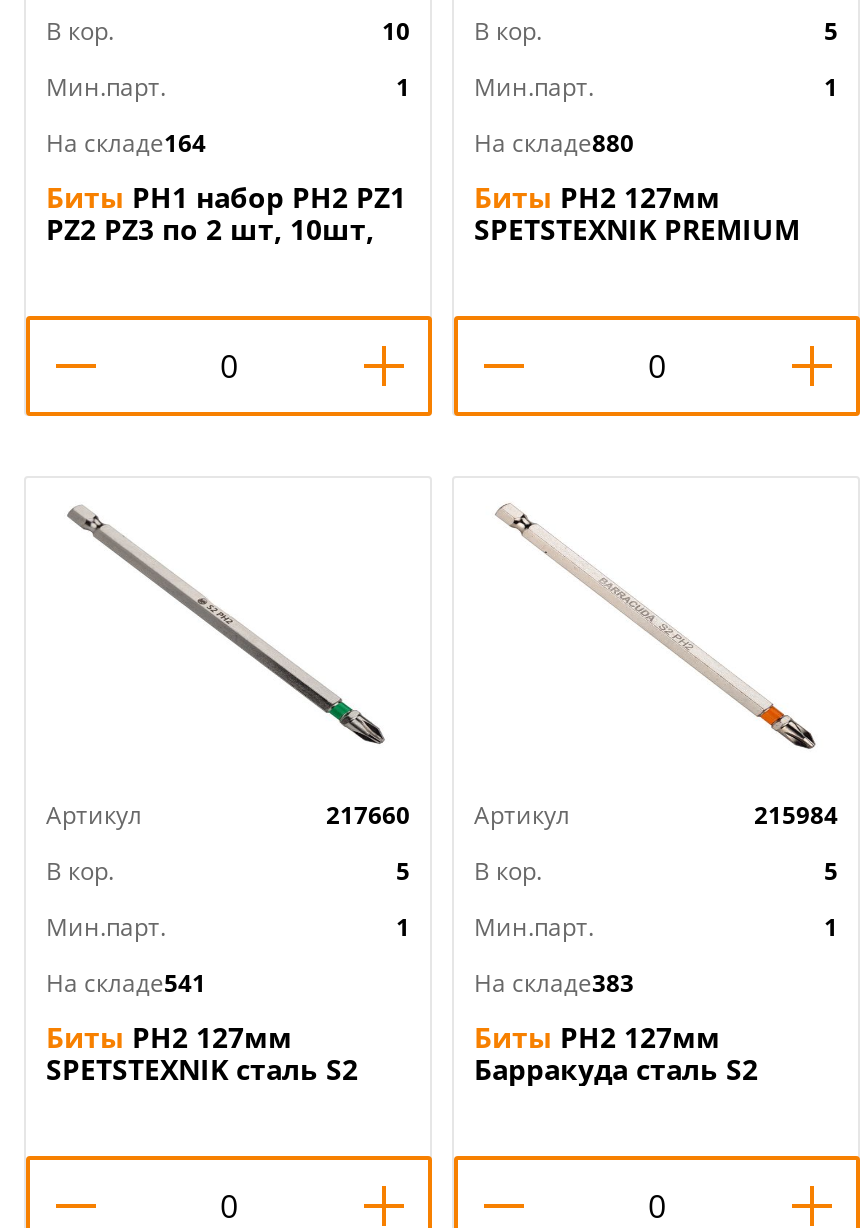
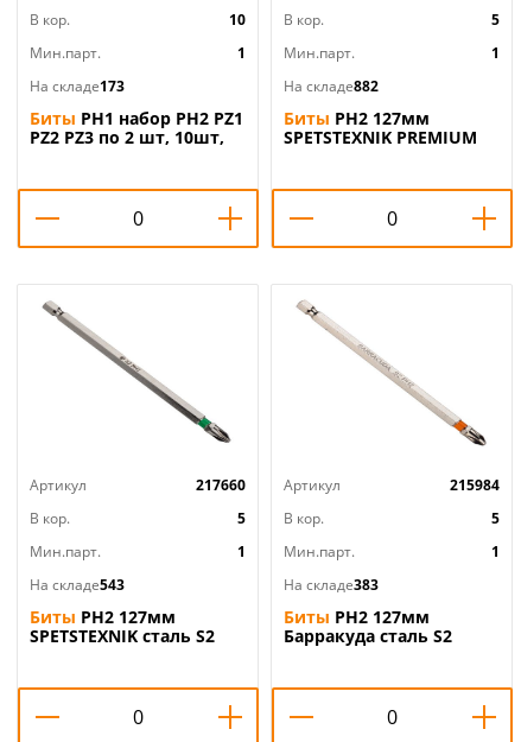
- На складе164
+ На складе173

- На складе880
+ На складе882

- На складе541
+ На складе543
